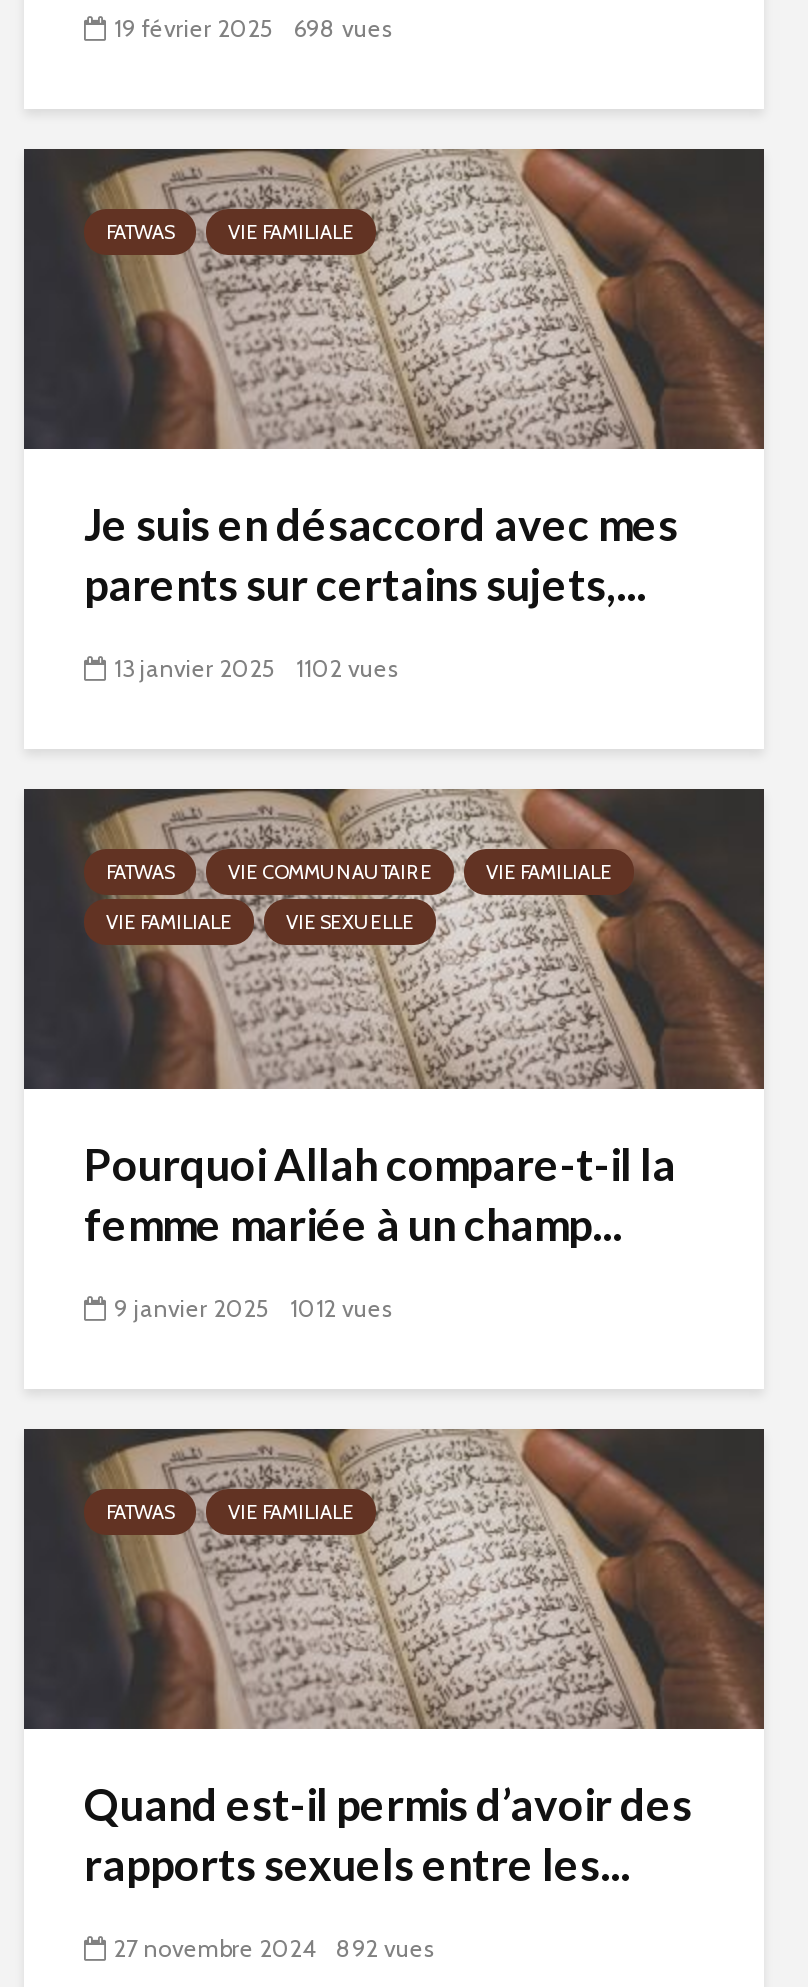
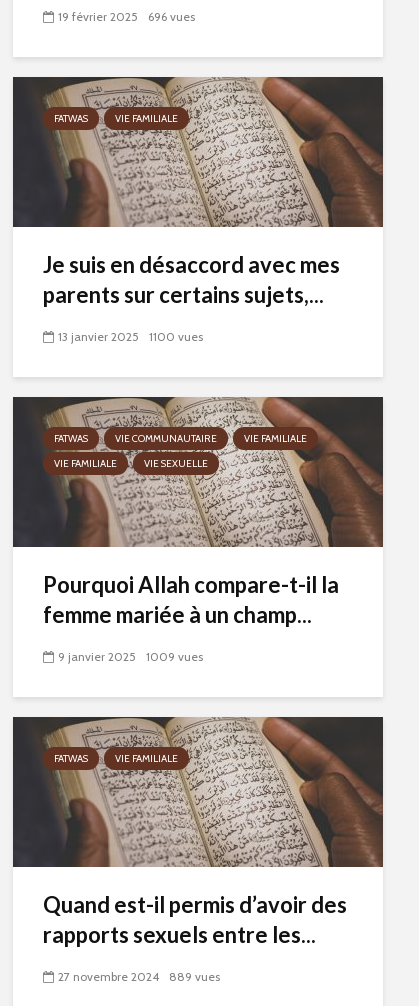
- 19 février 2025 698 vues
+ 19 février 2025 696 vues

- 13 janvier 2025 1102 vues
+ 13 janvier 2025 1100 vues

- 9 janvier 2025 1012 vues
+ 9 janvier 2025 1009 vues

- 27 novembre 2024 892 vues
+ 27 novembre 2024 889 vues
